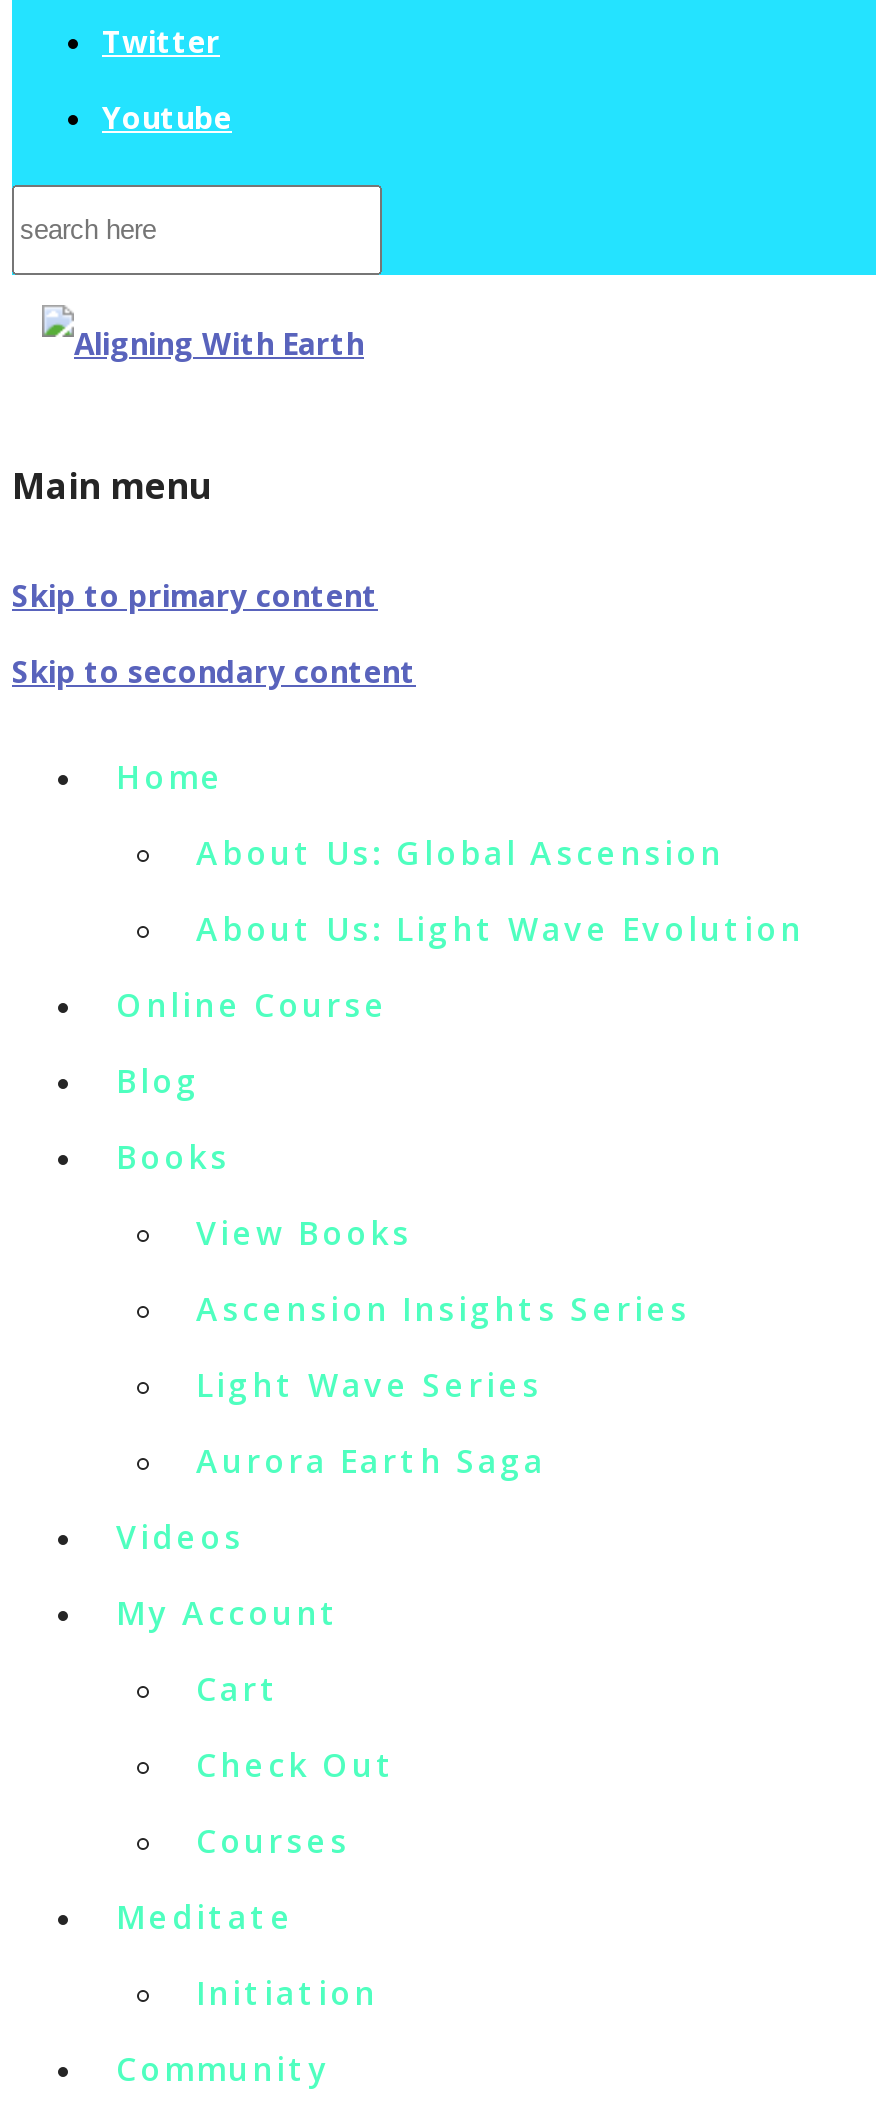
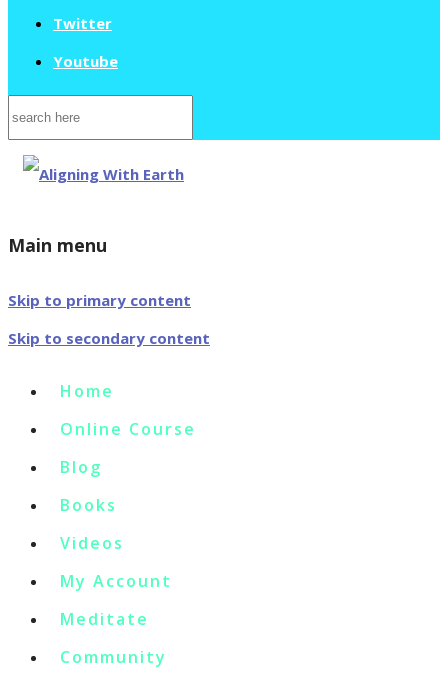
- About Us: Global Ascension
- About Us: Light Wave Evolution

- View Books
- Ascension Insights Series
- Light Wave Series
- Aurora Earth Saga

- Cart
- Check Out
- Courses

- Initiation
